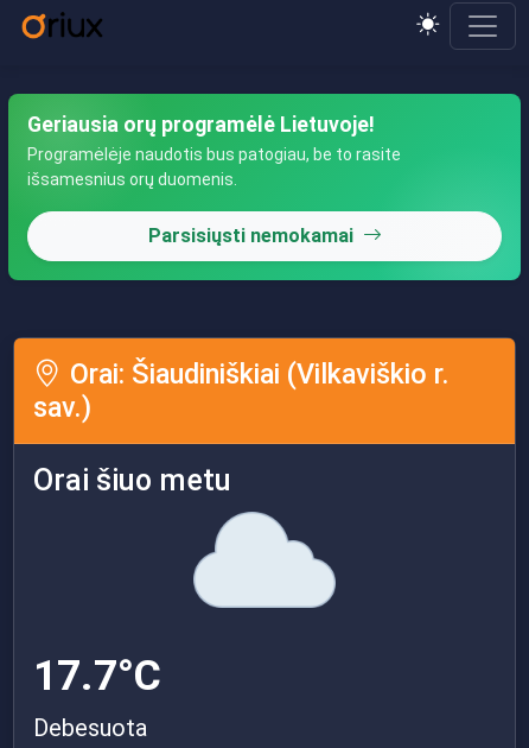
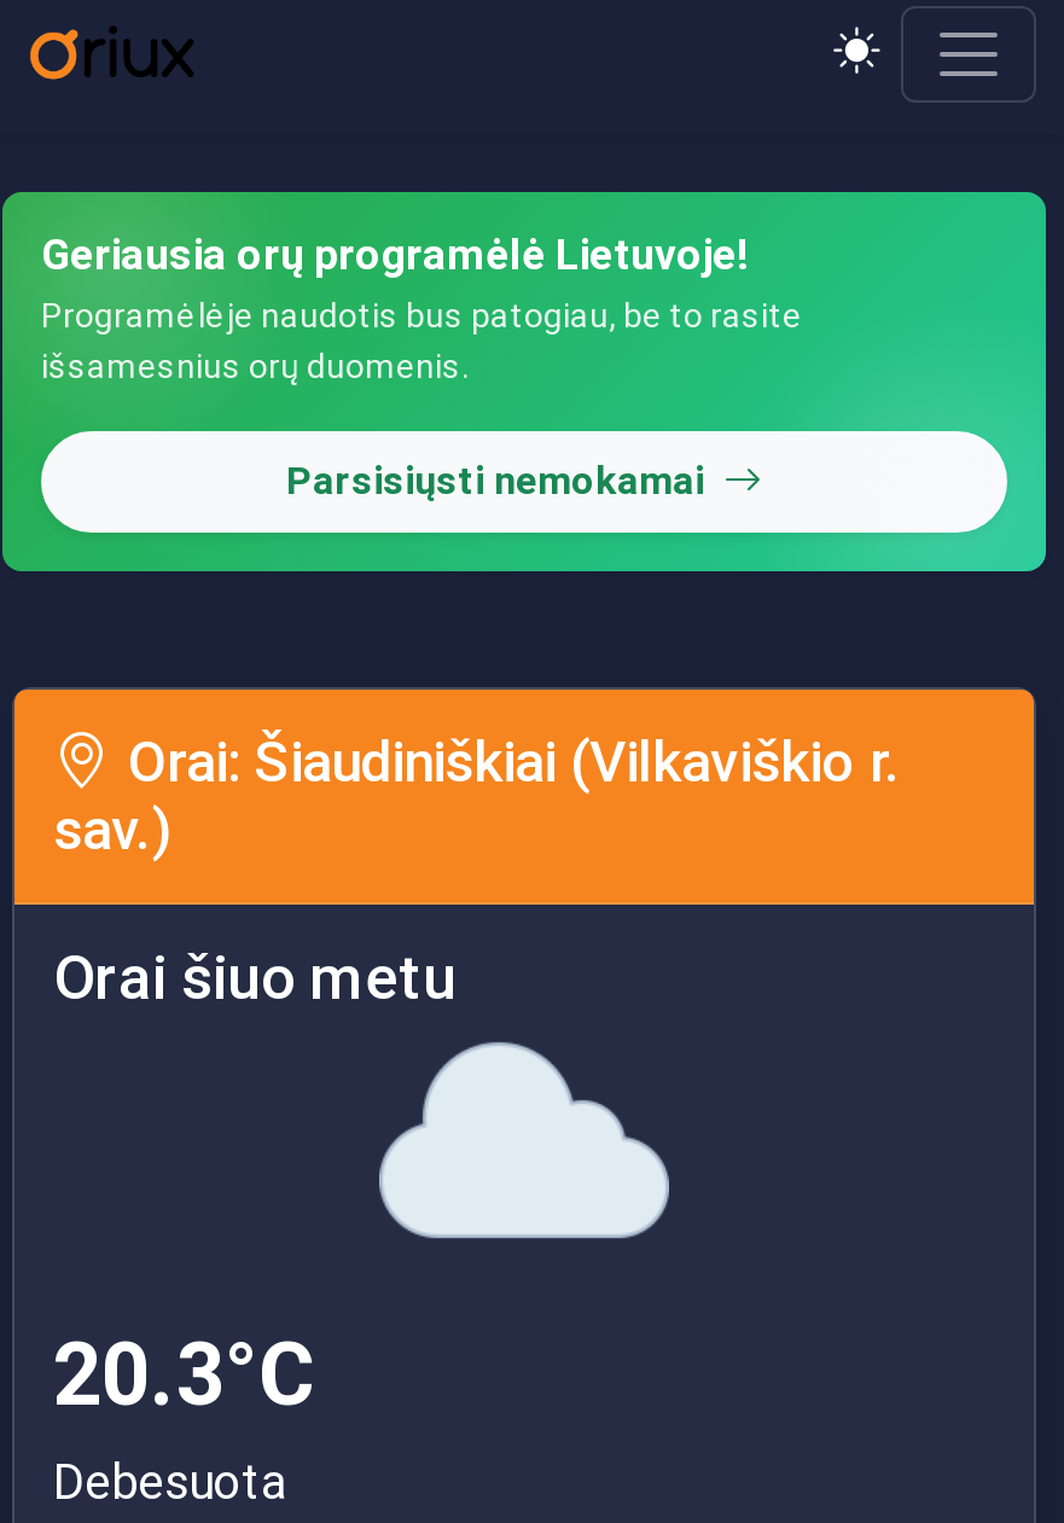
- 17.7°C
+ 20.3°C
